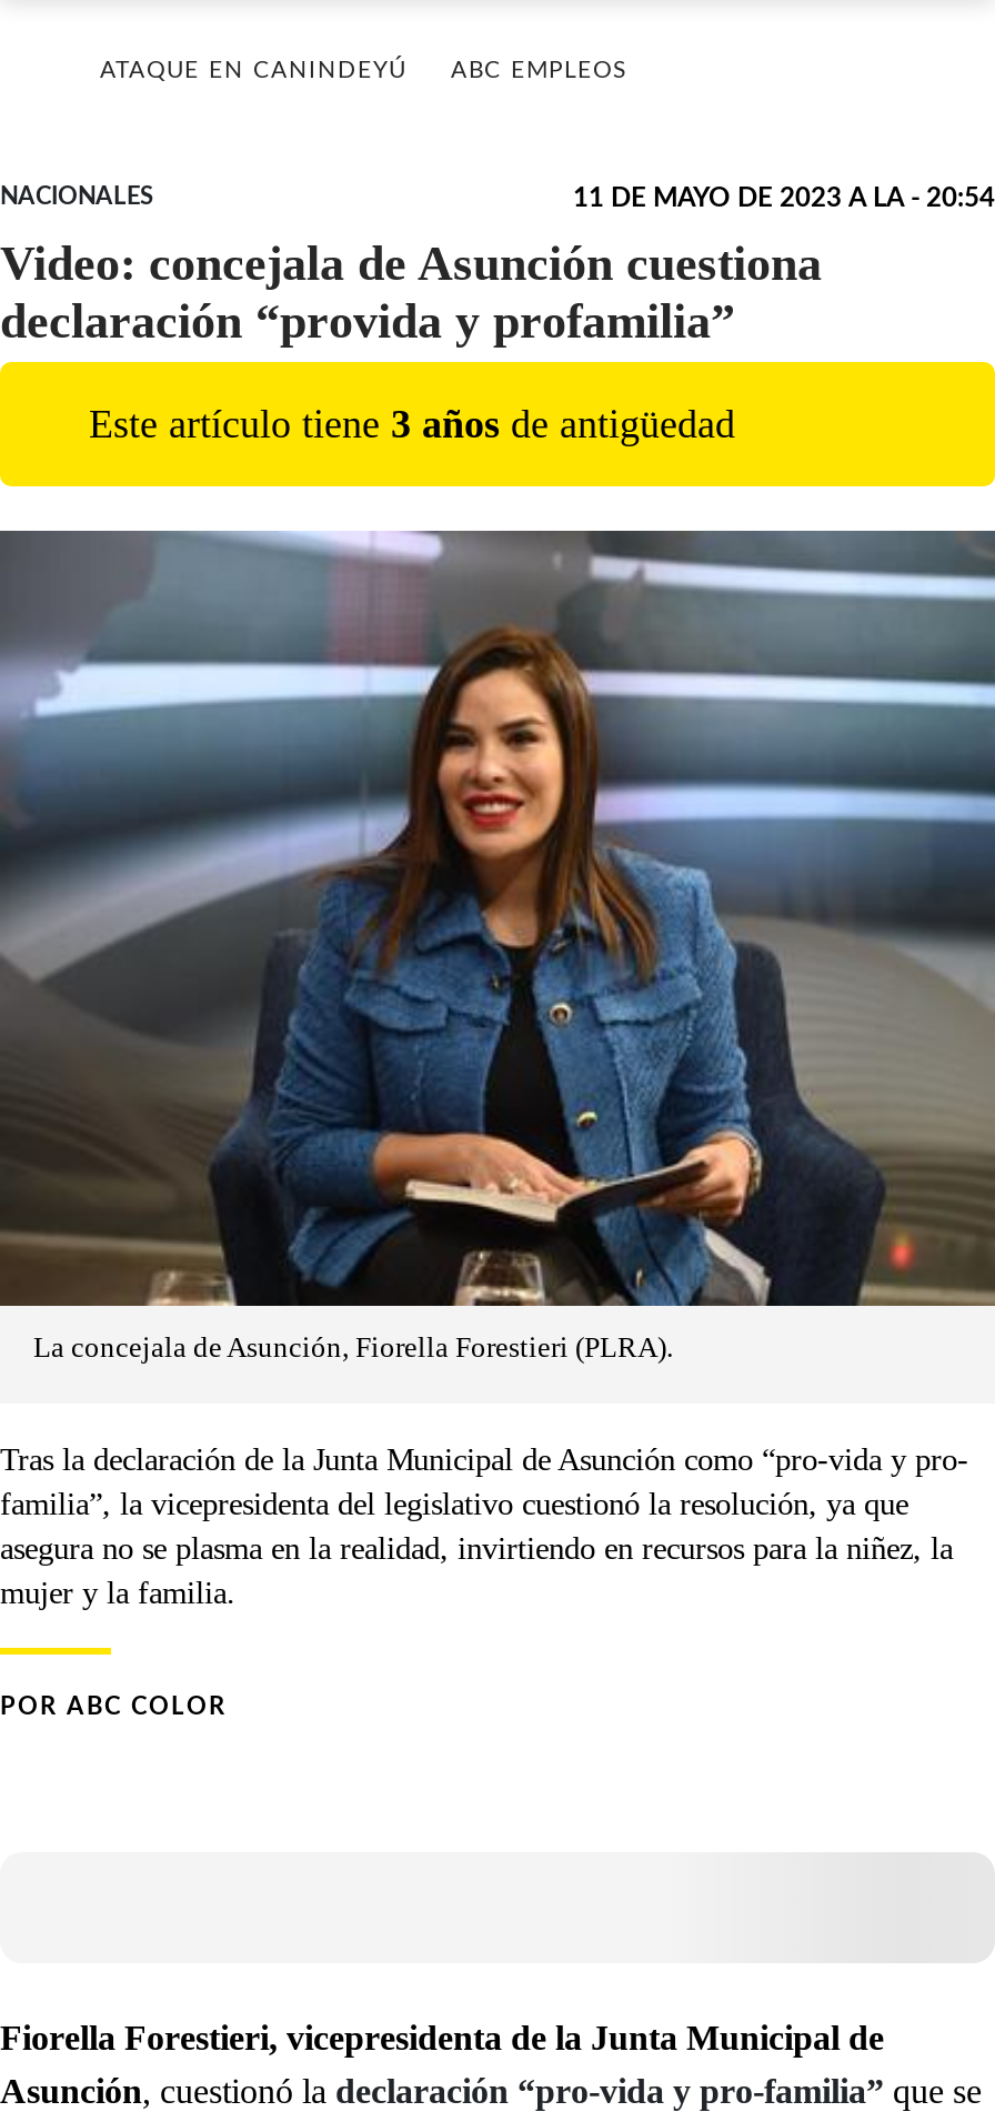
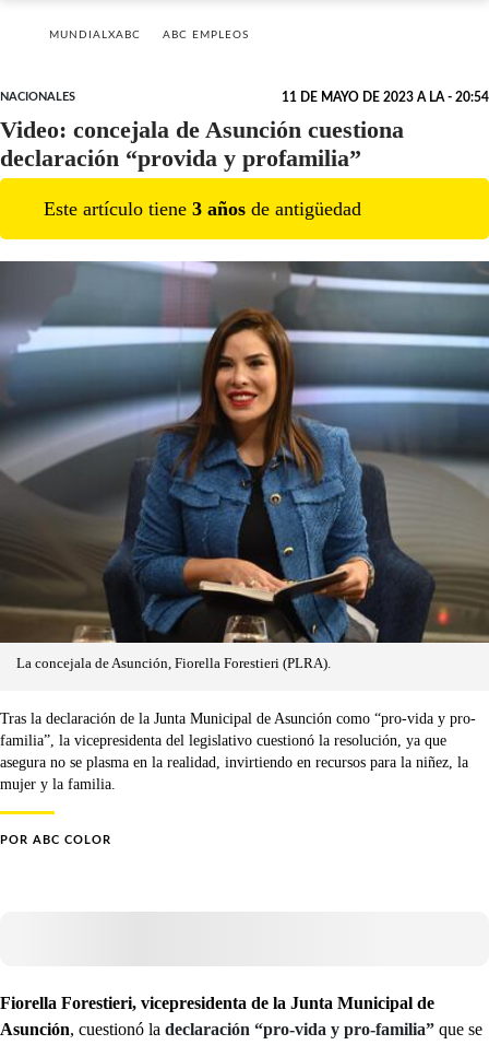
- ATAQUE EN CANINDEYÚ
+ MUNDIALXABC
